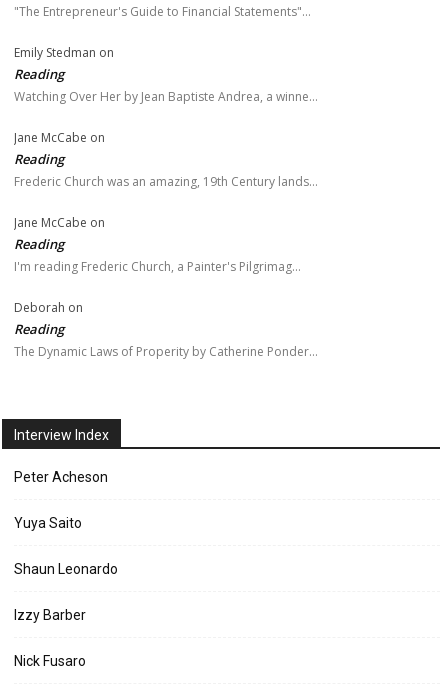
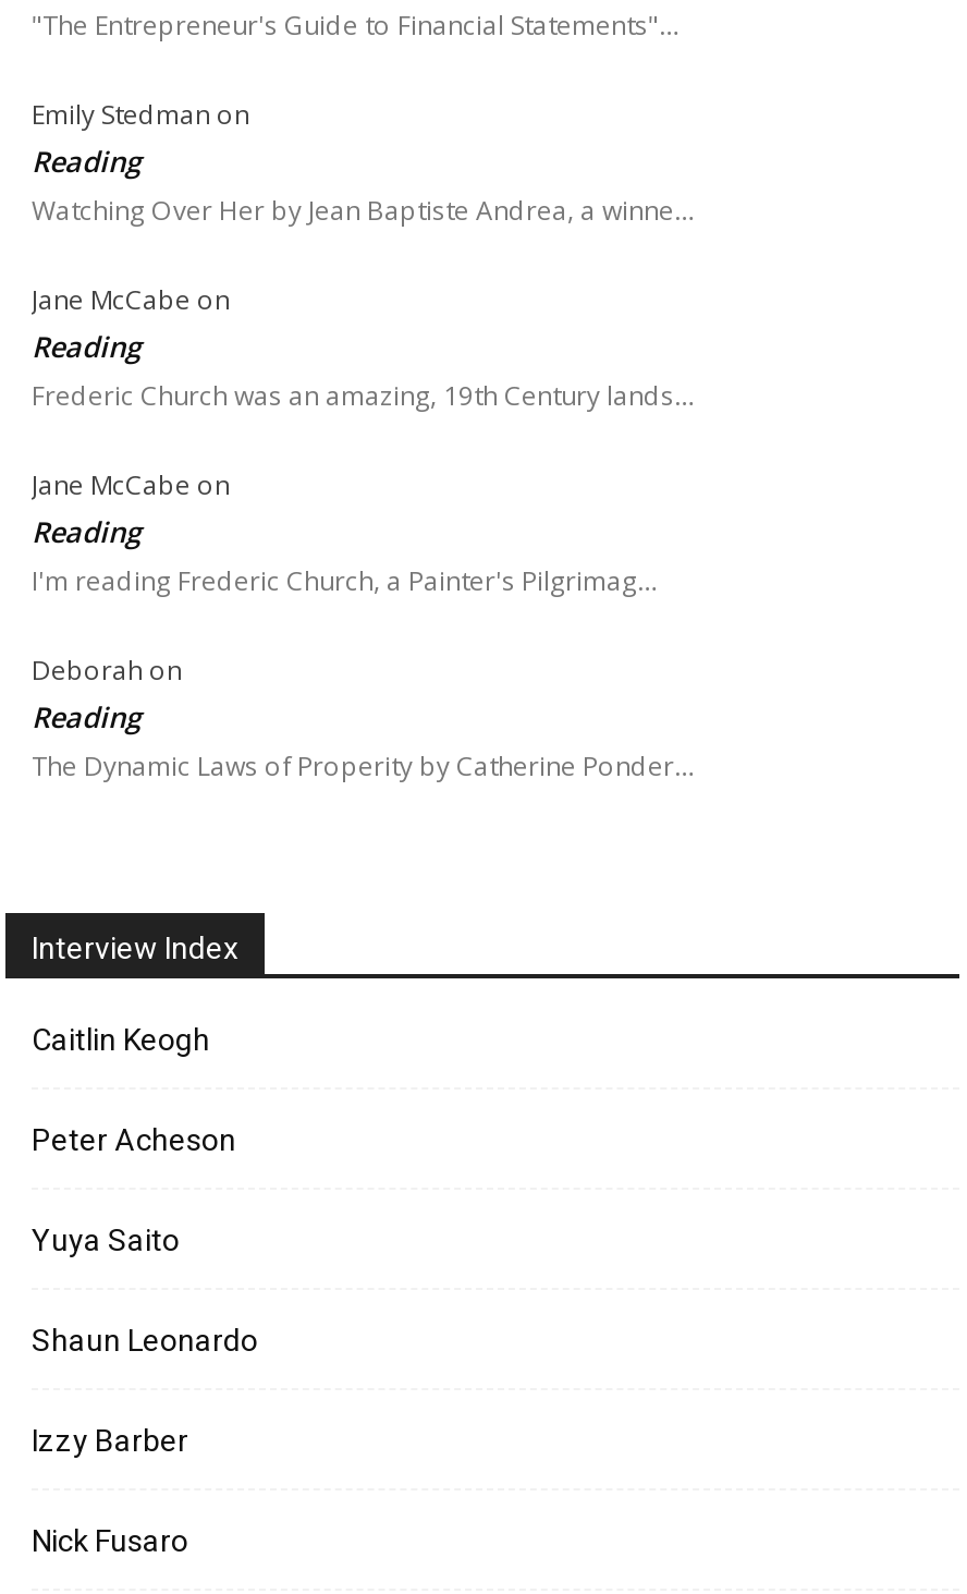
+ Caitlin Keogh
